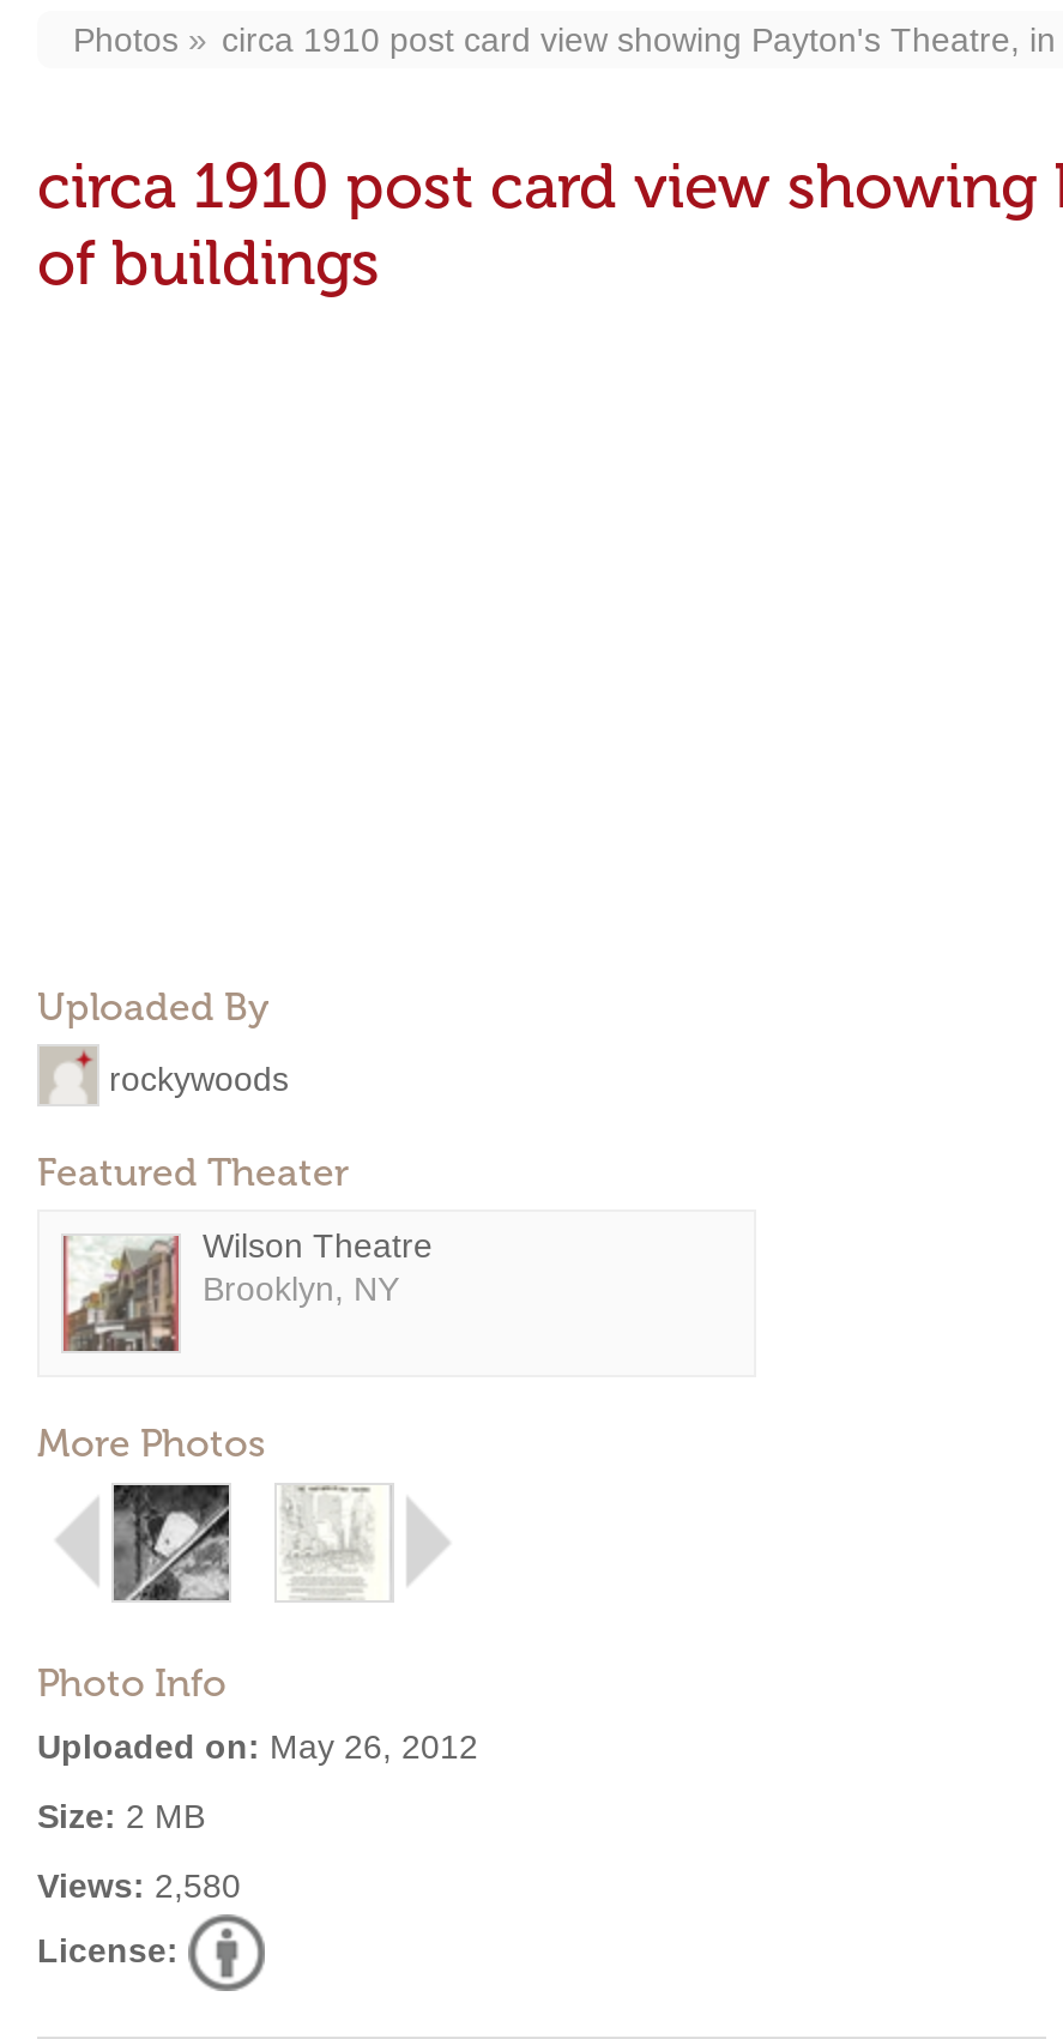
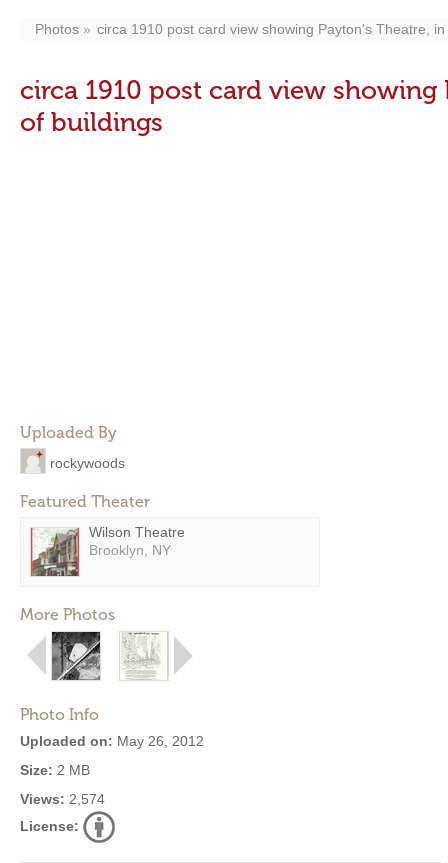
- Views: 2,580
+ Views: 2,574
